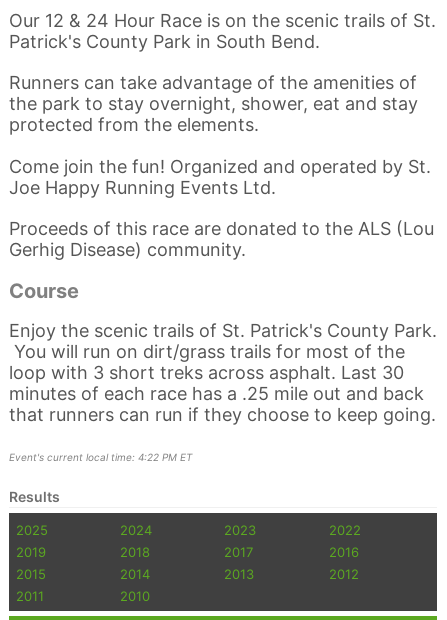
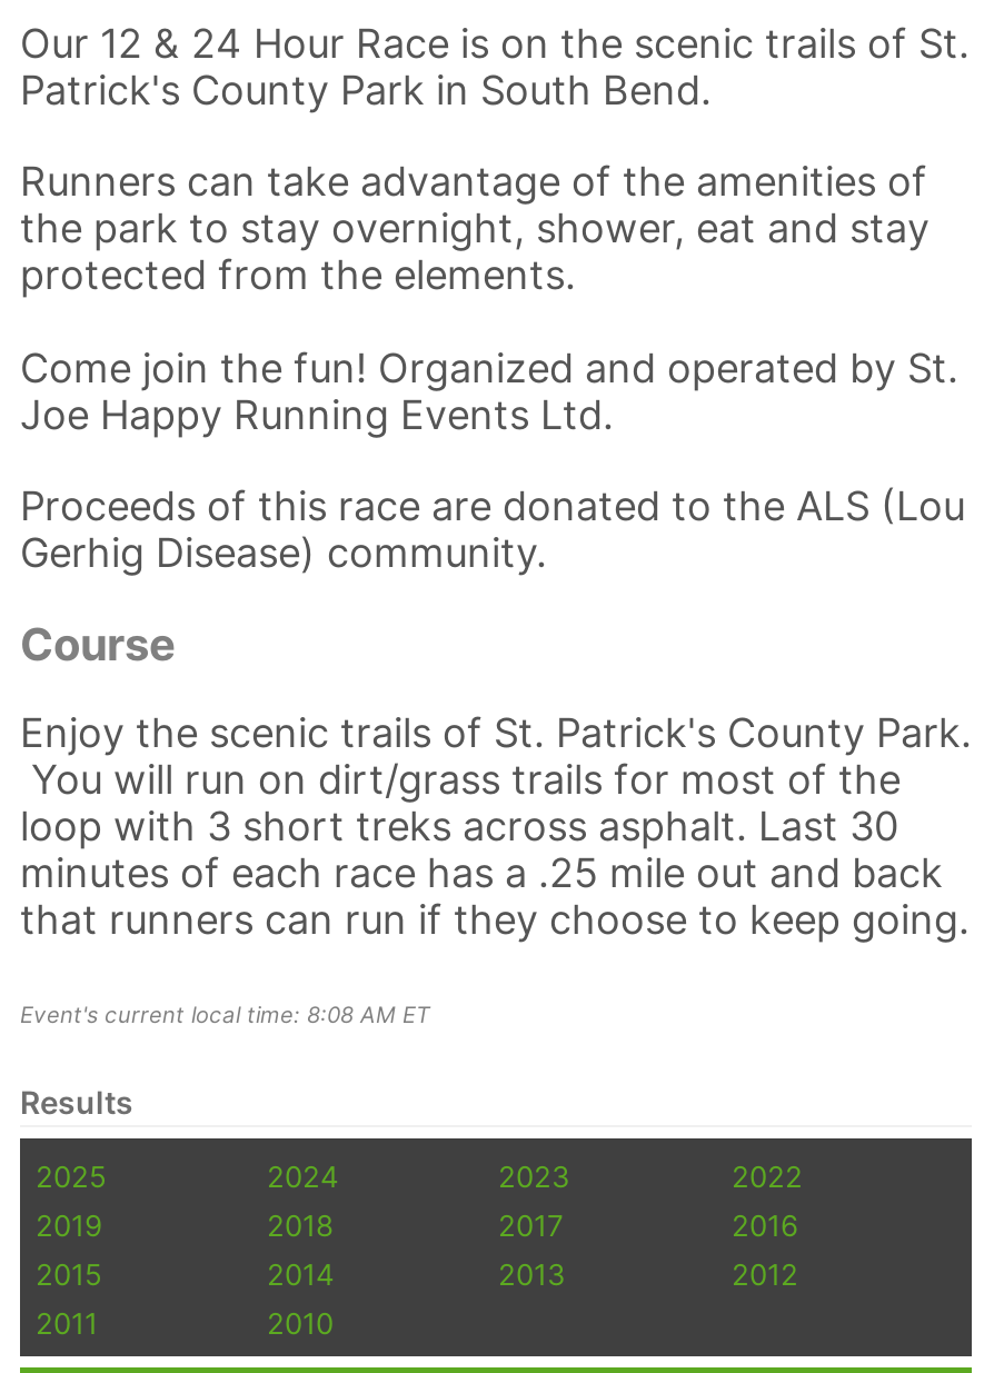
- Event's current local time: 4:22 PM ET
+ Event's current local time: 8:08 AM ET
